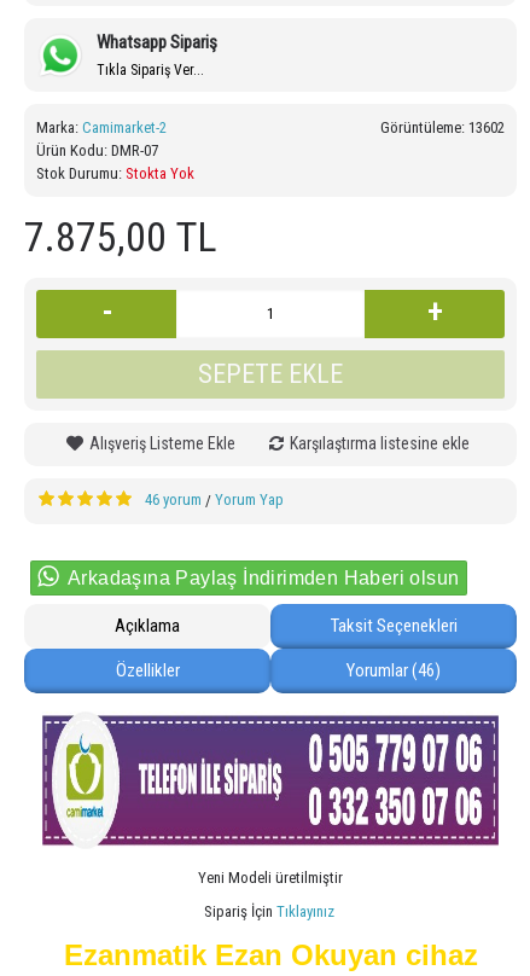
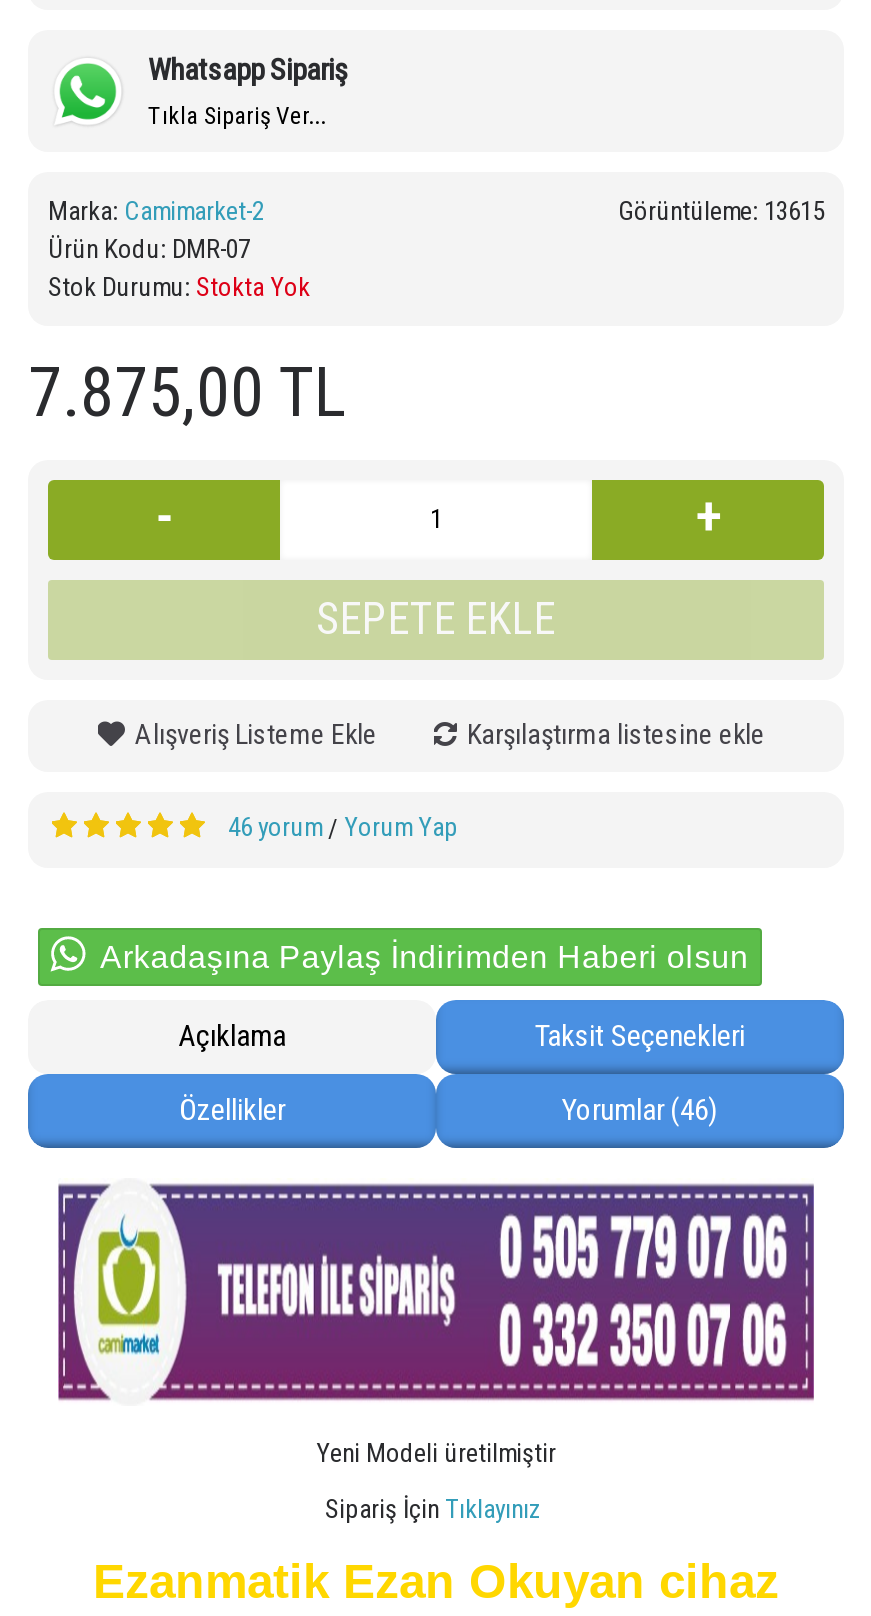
- Görüntüleme: 13602
+ Görüntüleme: 13615
